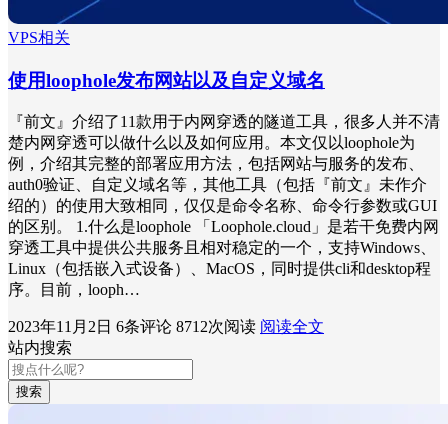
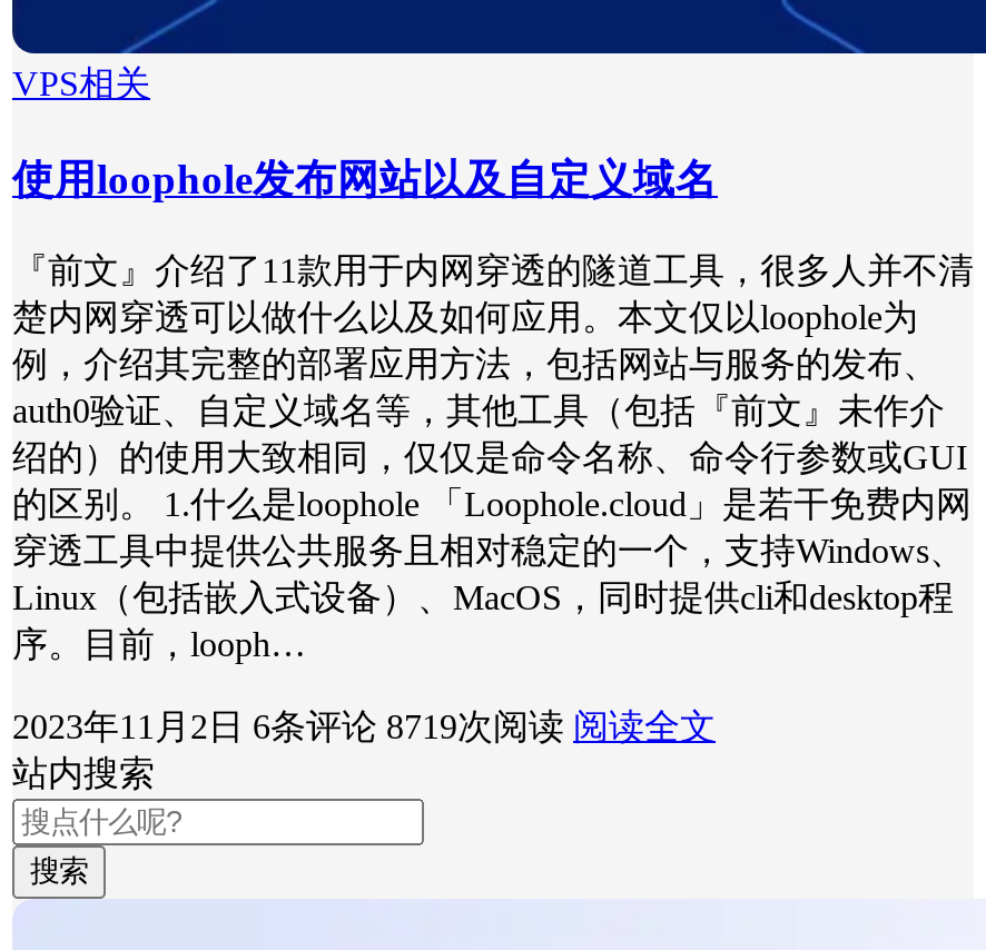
- 2023年11月2日 6条评论 8712次阅读 阅读全文
+ 2023年11月2日 6条评论 8719次阅读 阅读全文
